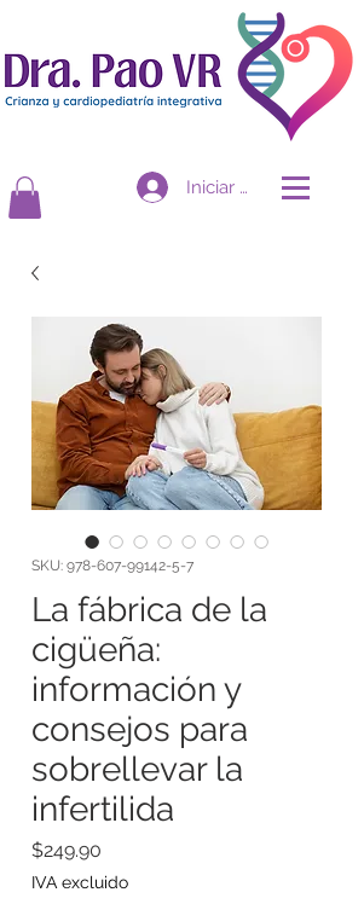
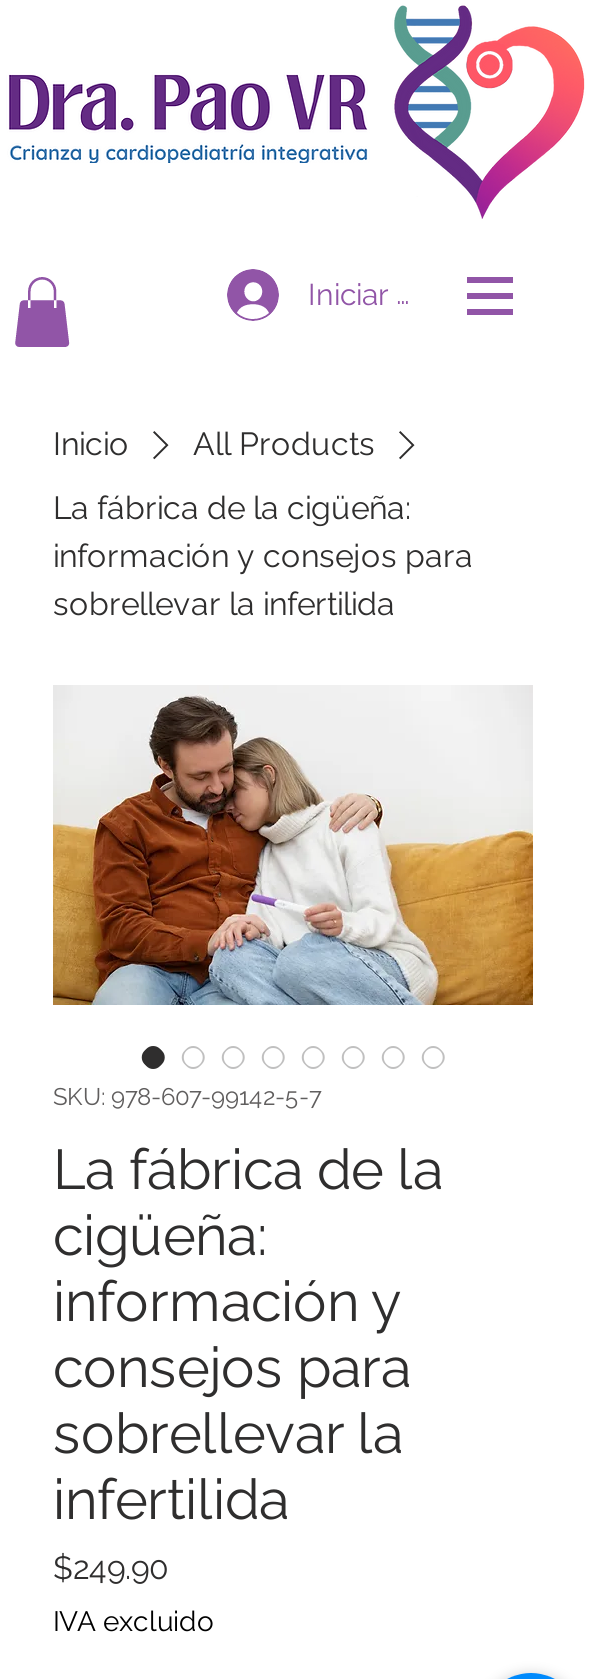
+ Inicio
+ All Products
+ La fábrica de la cigüeña:
+ información y consejos para
+ sobrellevar la infertilida
